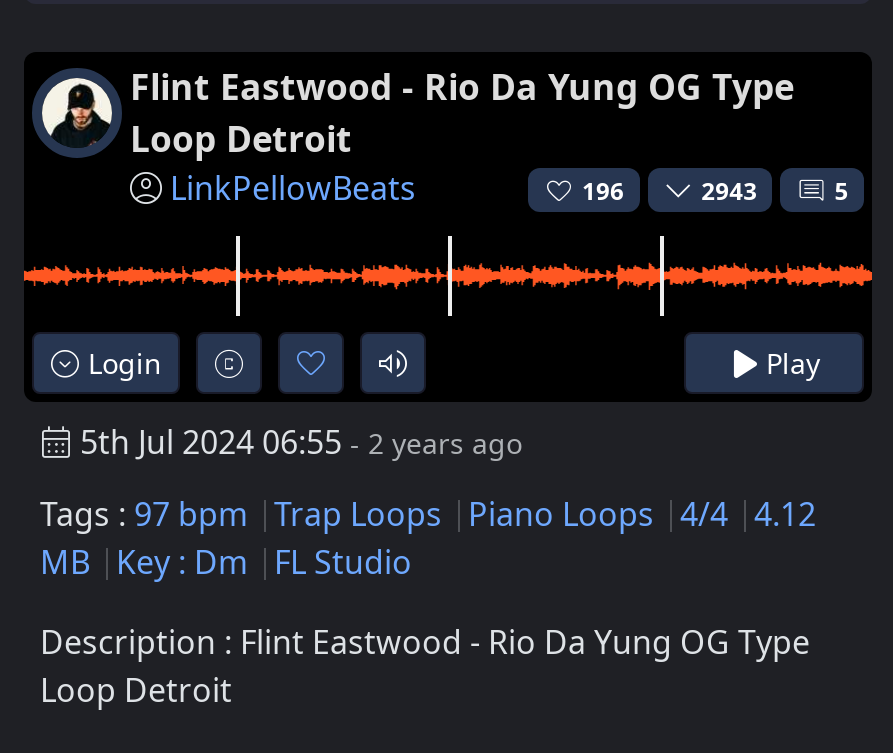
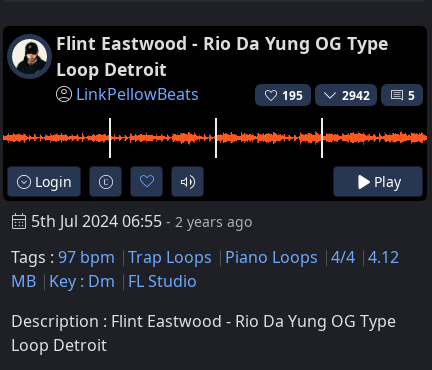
- 196
+ 195

- 2943
+ 2942
